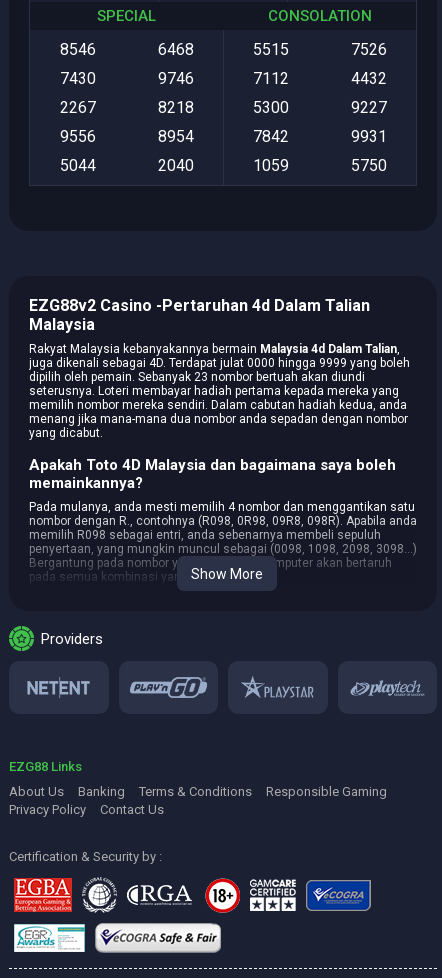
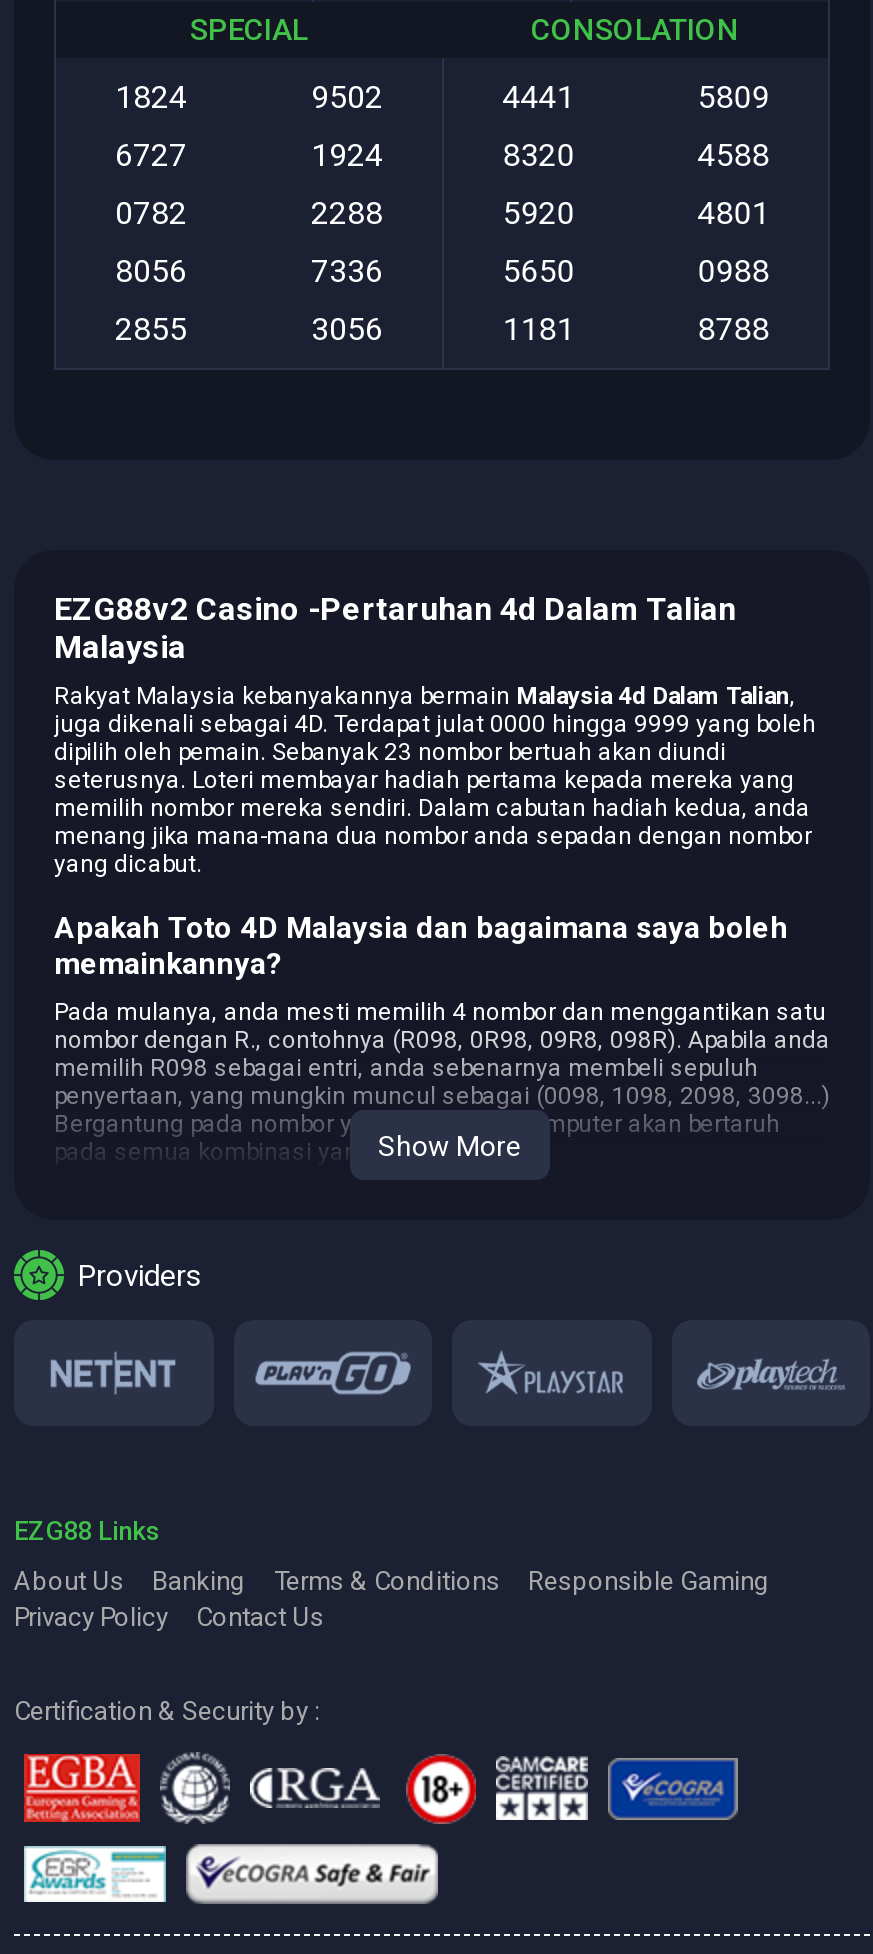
- 8546
+ 1824

- 6468
+ 9502

- 5515
+ 4441

- 7526
+ 5809

- 7430
+ 6727

- 9746
+ 1924

- 7112
+ 8320

- 4432
+ 4588

- 2267
+ 0782

- 8218
+ 2288

- 5300
+ 5920

- 9227
+ 4801

- 9556
+ 8056

- 8954
+ 7336

- 7842
+ 5650

- 9931
+ 0988

- 5044
+ 2855

- 2040
+ 3056

- 1059
+ 1181

- 5750
+ 8788
